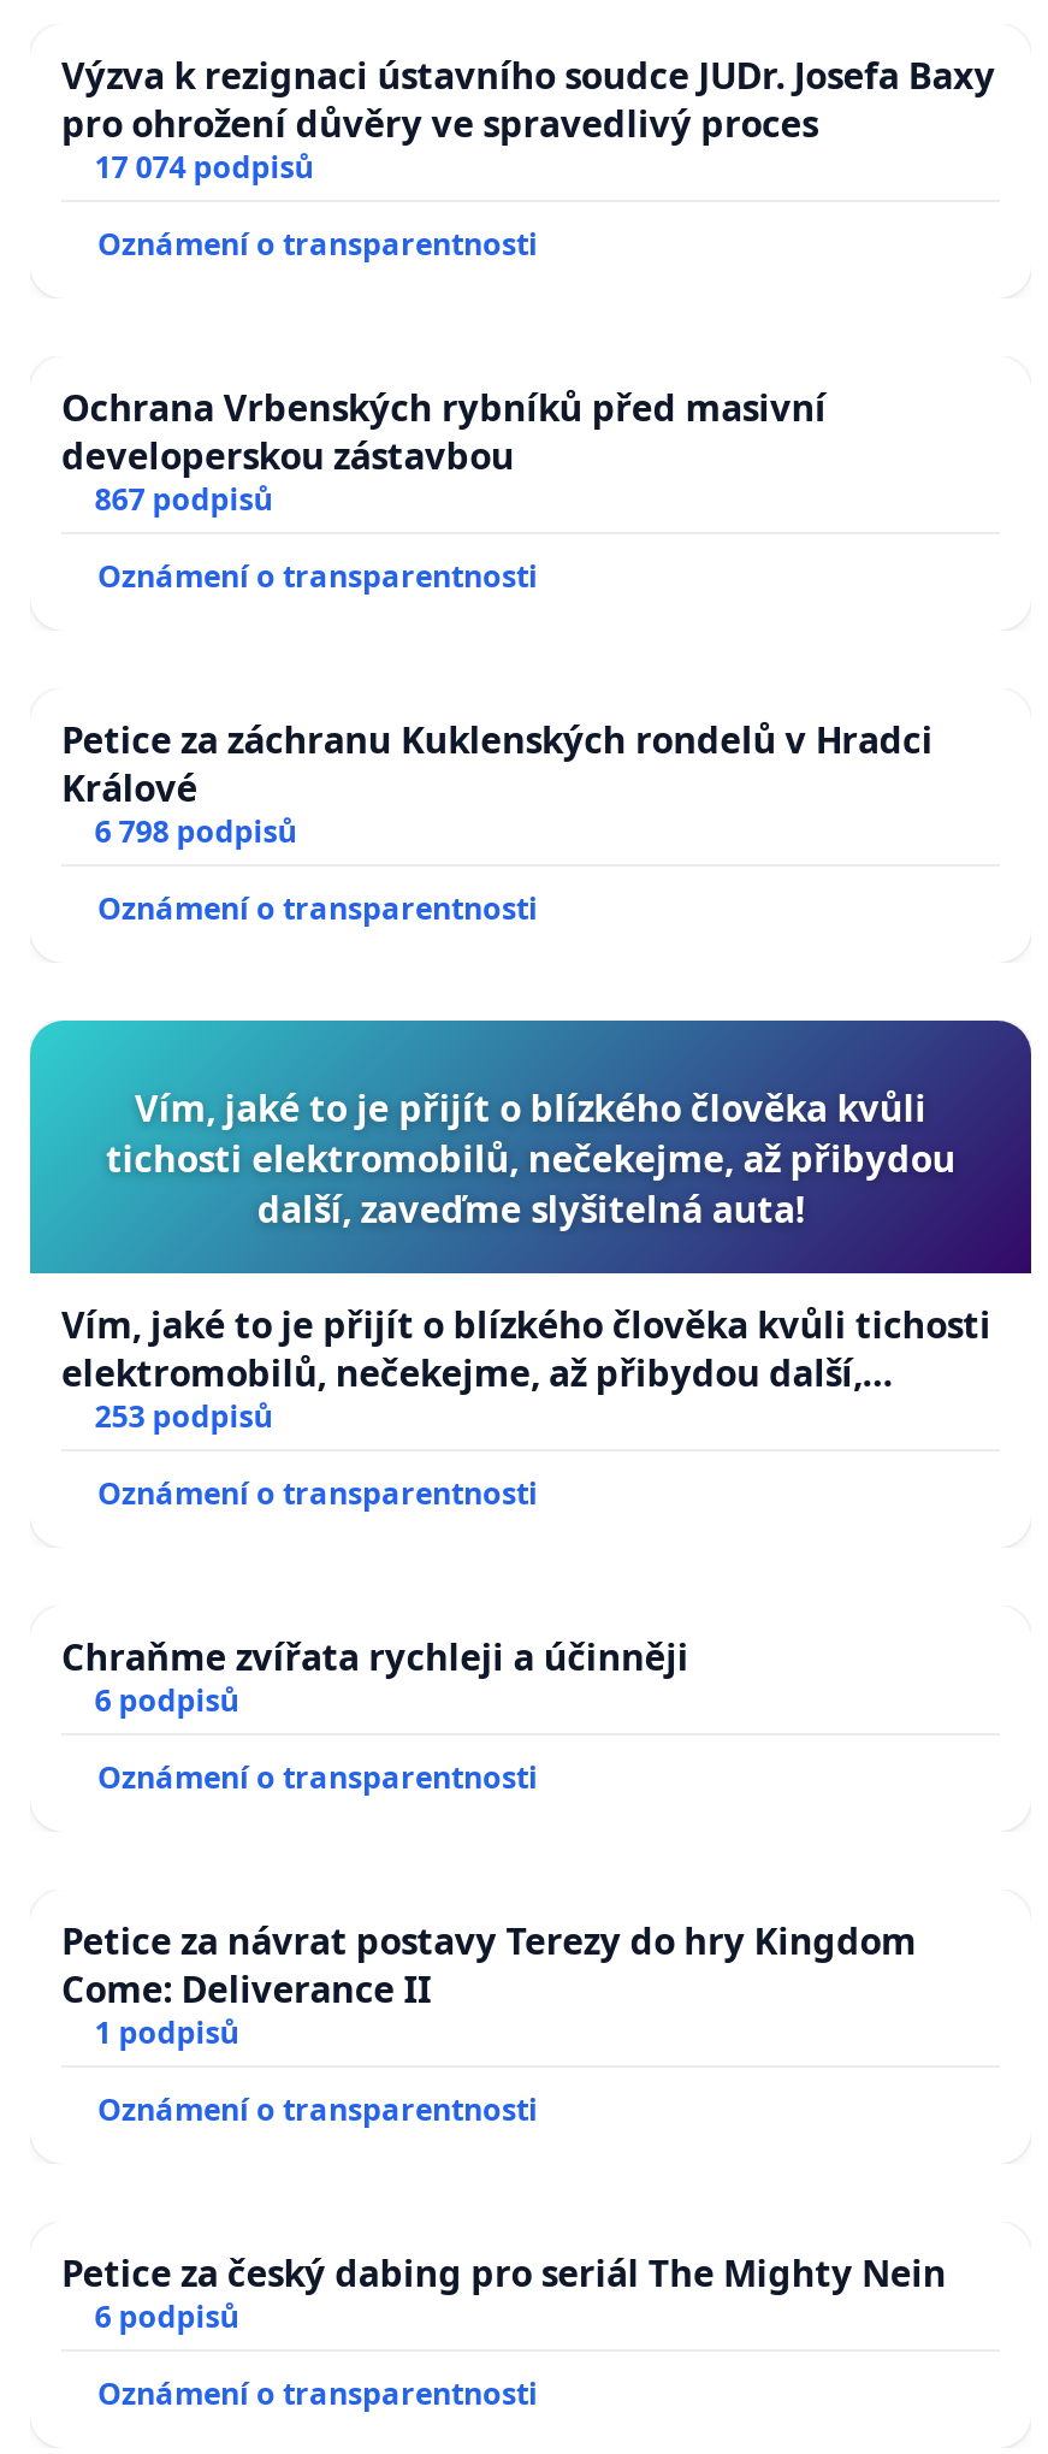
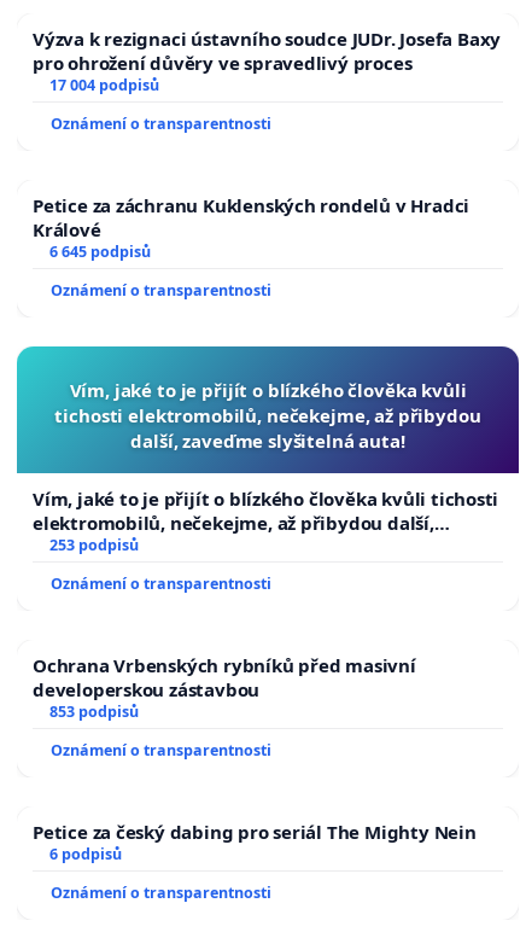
- 17 074 podpisů
- Oznámení o transparentnosti
- 867 podpisů
+ 17 004 podpisů

moved down: Ochrana Vrbenských rybníků před masivní | developerskou zástavbou

- 6 798 podpisů
+ 6 645 podpisů

- Chraňme zvířata rychleji a účinněji
- 6 podpisů
- Oznámení o transparentnosti
- Petice za návrat postavy Terezy do hry Kingdom
- Come: Deliverance II
- 1 podpisů
+ 853 podpisů
